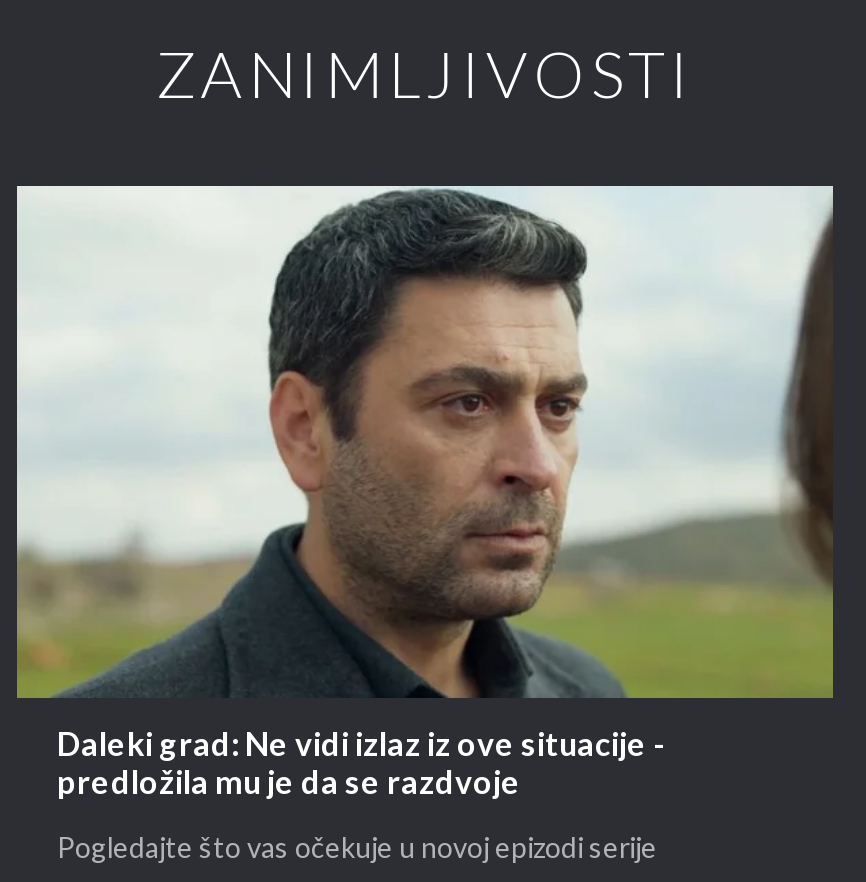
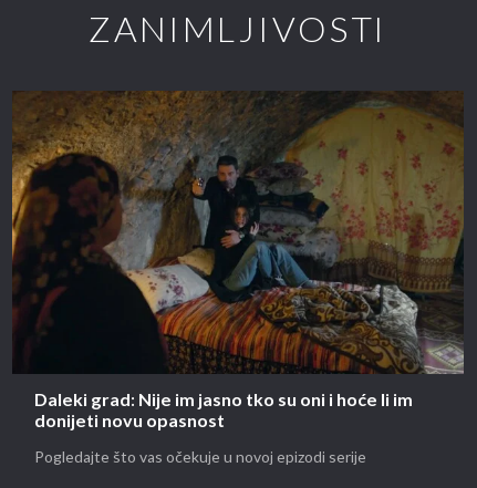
- [image]
- Daleki grad: Ne vidi izlaz iz ove situacije -
- predložila mu je da se razdvoje
+ [image]
+ Daleki grad: Nije im jasno tko su oni i hoće li im
+ donijeti novu opasnost
